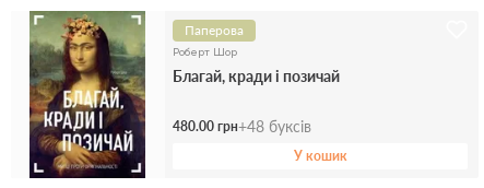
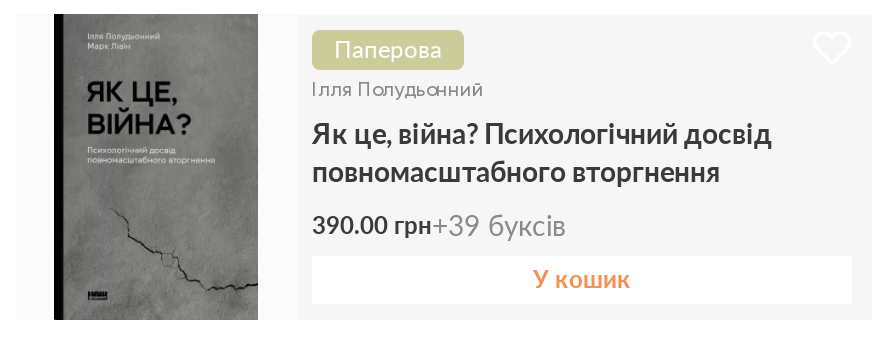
- [image]
- Роберт Шор
+ [image]
+ Ілля Полудьонний

- Благай, кради і позичай
+ Як це, війна? Психологічний досвід
+ повномасштабного вторгнення

- 480.00 грн+48 буксів
+ 390.00 грн+39 буксів
